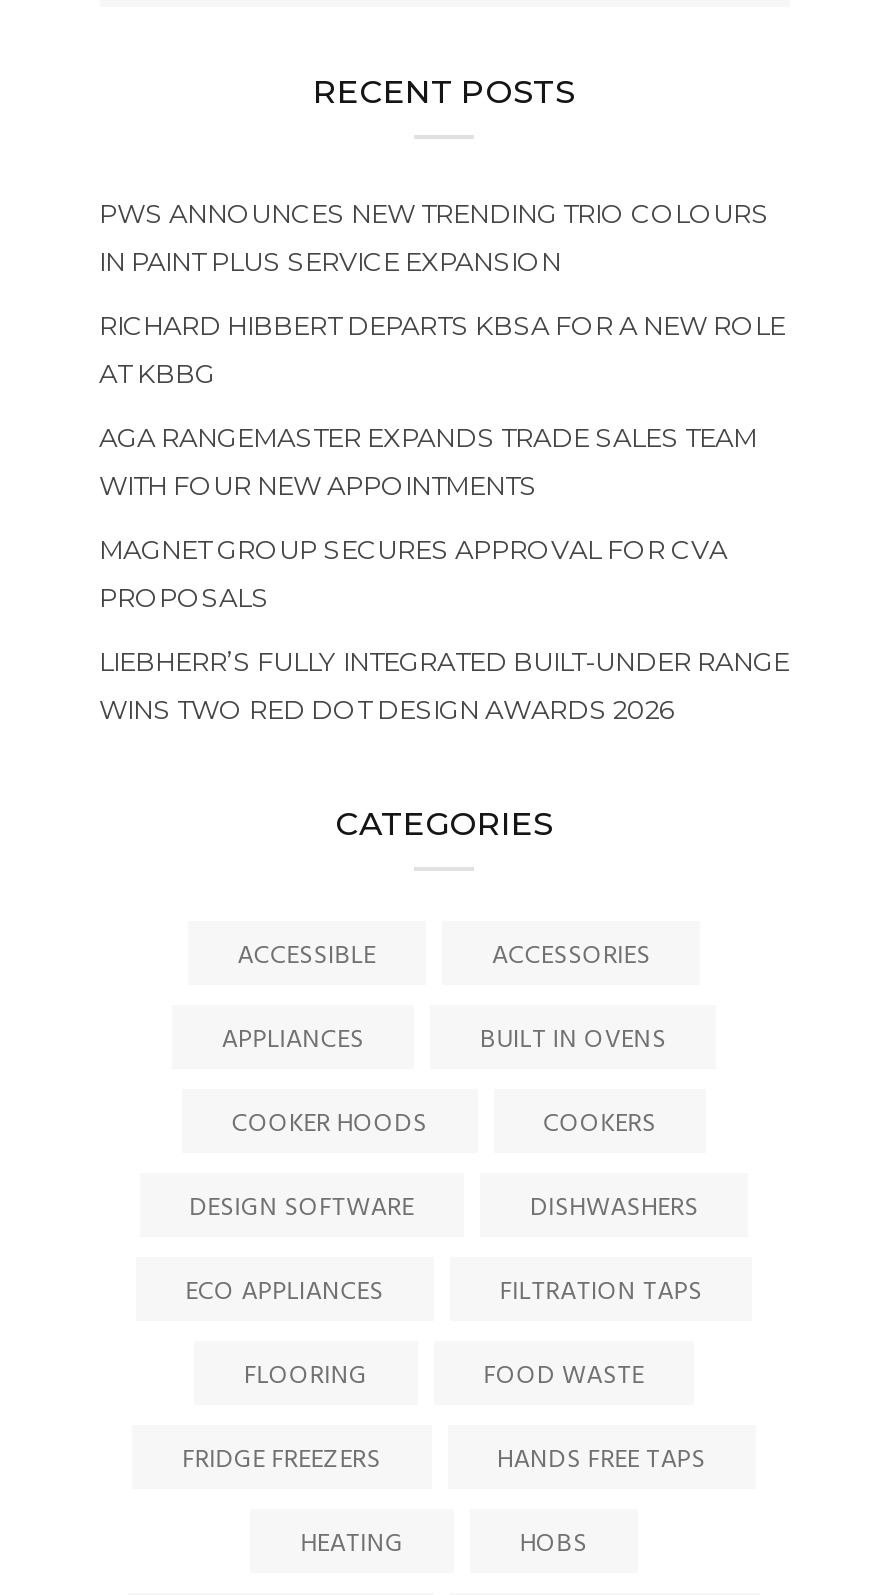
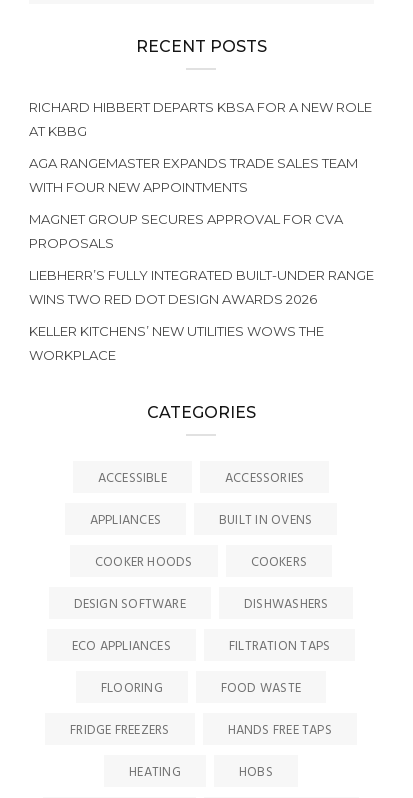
- PWS ANNOUNCES NEW TRENDING TRIO COLOURS
- IN PAINT PLUS SERVICE EXPANSION

moved up: RICHARD HIBBERT DEPARTS KBSA FOR A NEW ROLE | AT KBBG | AGA RANGEMASTER EXPANDS TRADE SALES TEAM | WITH FOUR NEW APPOINTMENTS | MAGNET GROUP SECURES APPROVAL FOR CVA | PROPOSALS | LIEBHERR’S FULLY INTEGRATED BUILT-UNDER RANGE | WINS TWO RED DOT DESIGN AWARDS 2026

+ KELLER KITCHENS’ NEW UTILITIES WOWS THE
+ WORKPLACE
